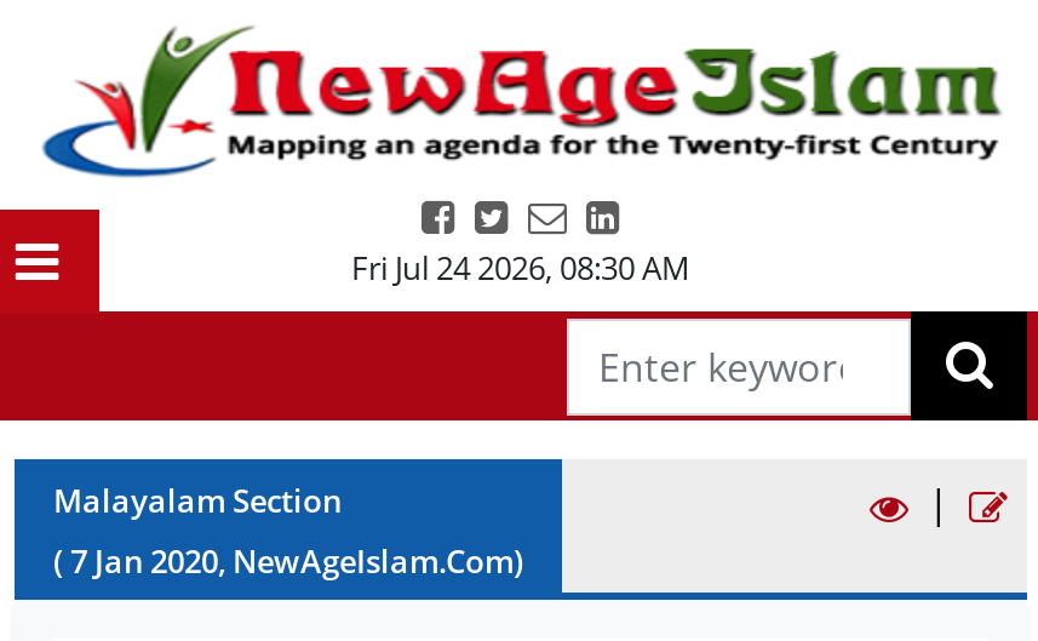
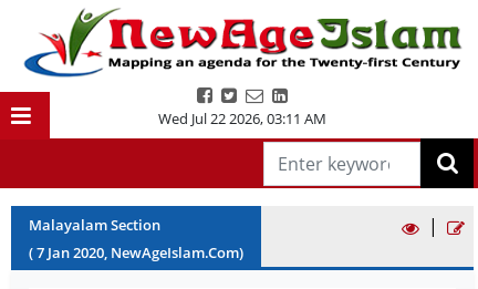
- Fri Jul 24 2026, 08:30 AM
+ Wed Jul 22 2026, 03:11 AM
